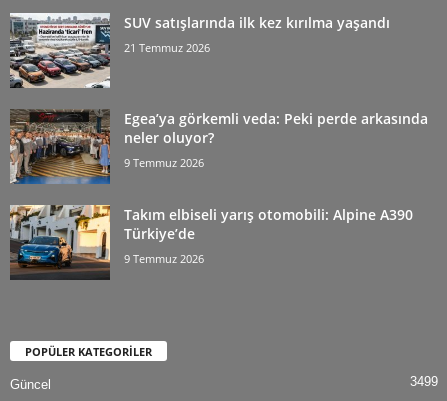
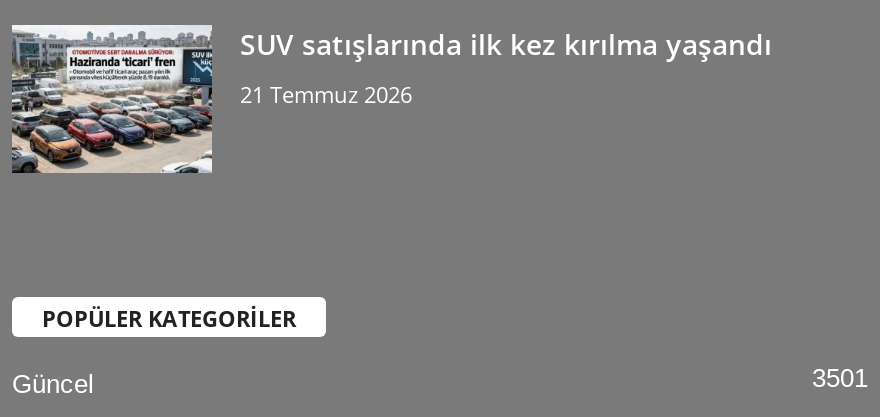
- [image]
- Egea’ya görkemli veda: Peki perde arkasında
- neler oluyor?
- 9 Temmuz 2026
- Takım elbiseli yarış otomobili: Alpine A390
- Türkiye’de
- 9 Temmuz 2026

- [image]

- 3499
+ 3501
